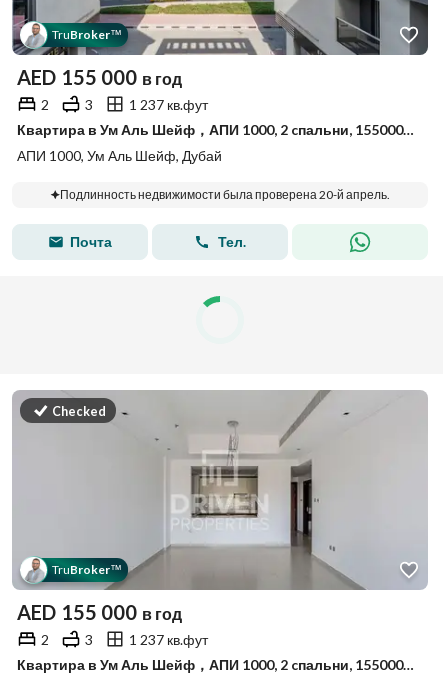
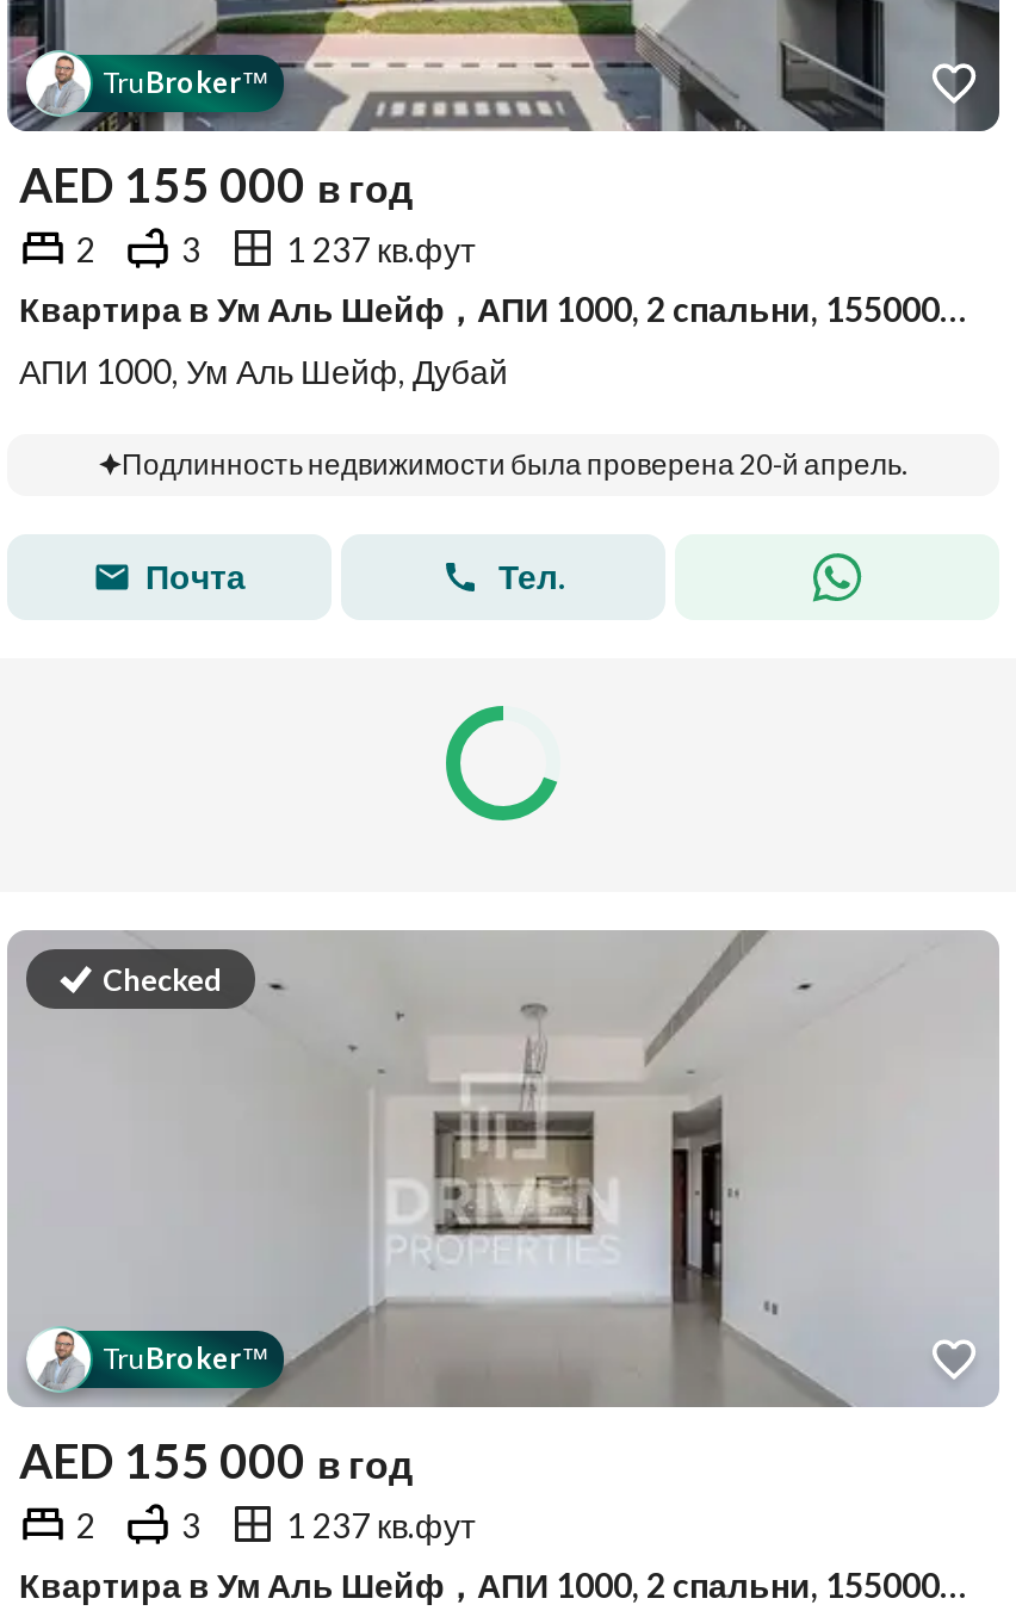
+ [image]
